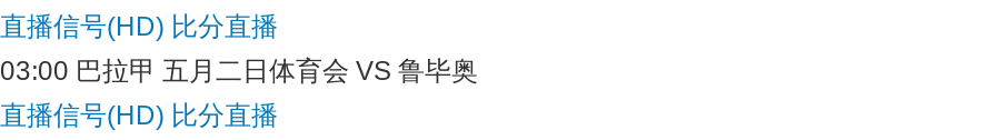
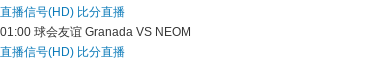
- 03:00 巴拉甲五月二日体育会 VS 鲁毕奥
+ 01:00 球会友谊Granada VS NEOM
